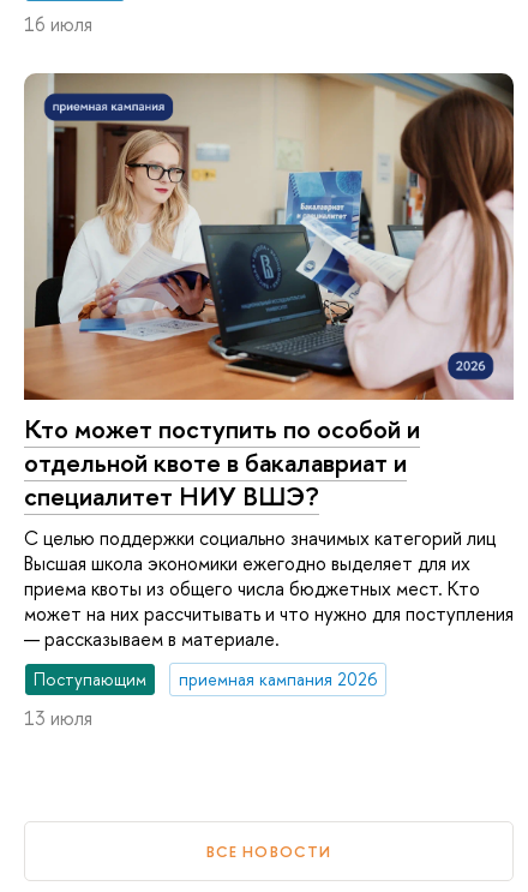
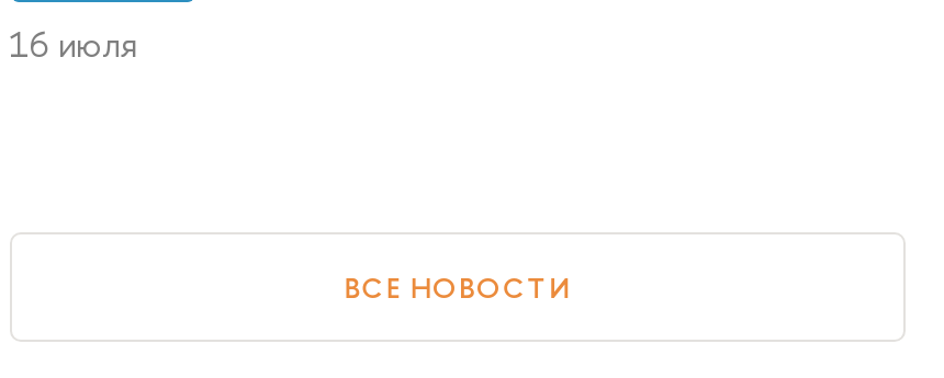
- [image]
- Кто может поступить по особой и
- отдельной квоте в бакалавриат и
- специалитет НИУ ВШЭ?
- С целью поддержки социально значимых категорий лиц
- Высшая школа экономики ежегодно выделяет для их
- приема квоты из общего числа бюджетных мест. Кто
- может на них рассчитывать и что нужно для поступления
- — рассказываем в материале.
- Поступающим
- приемная кампания 2026
- 13 июля
